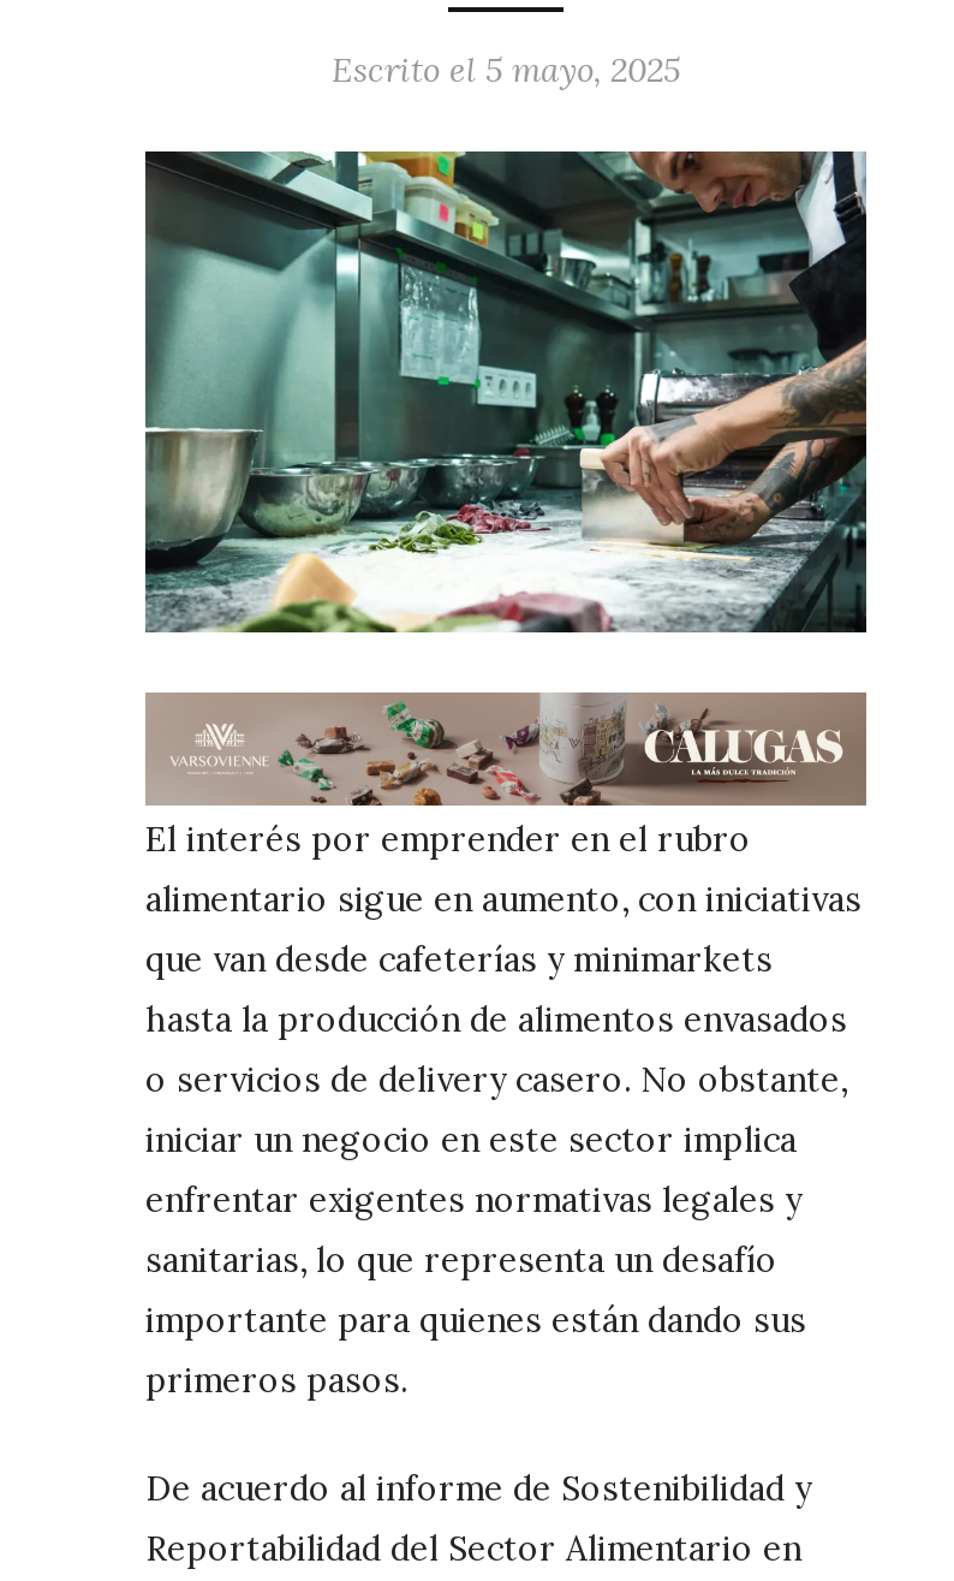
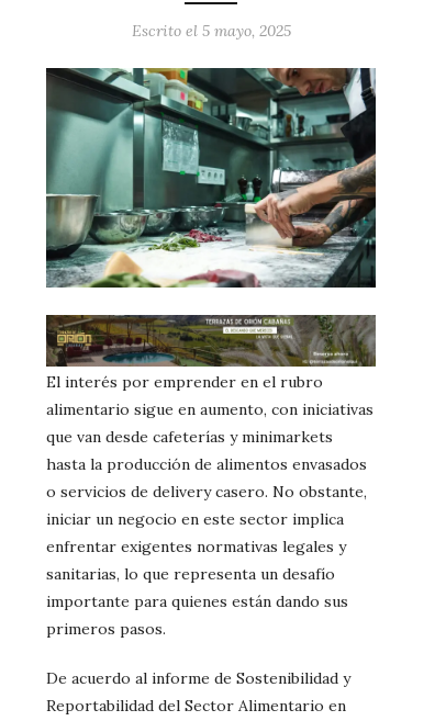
- [image]
+ [image]
